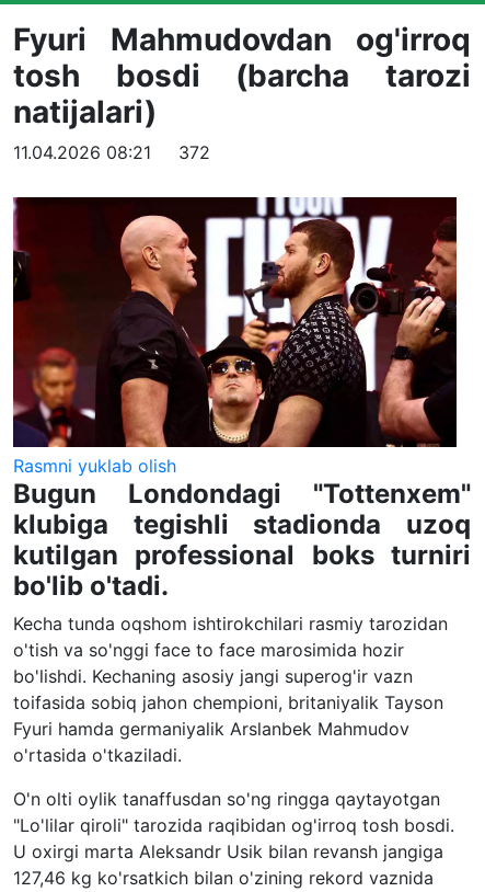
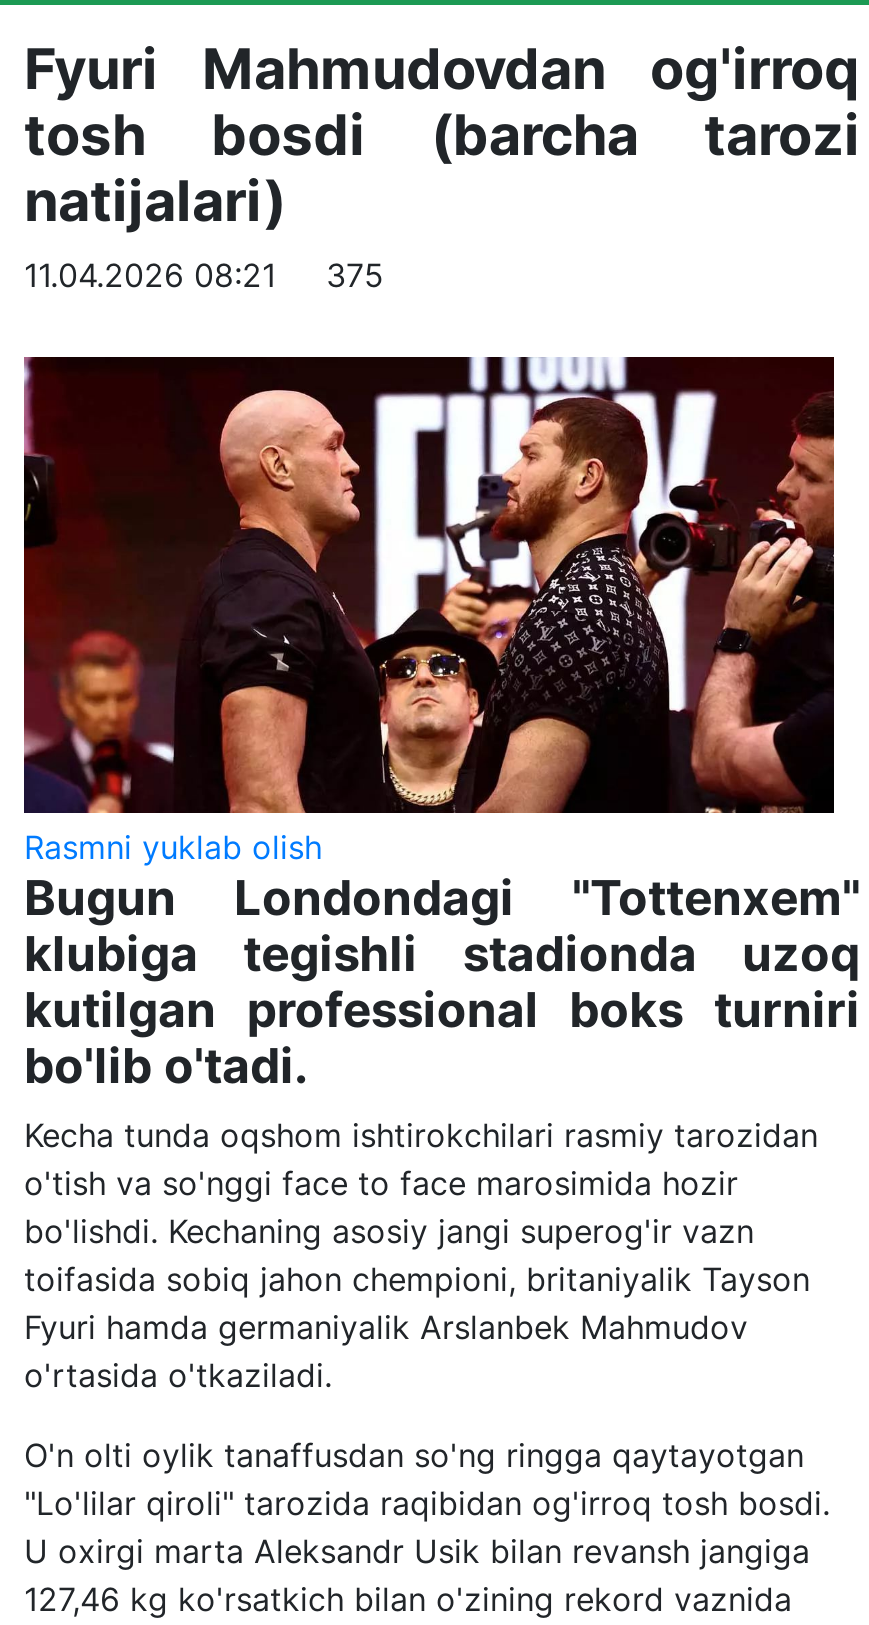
- 11.04.2026 08:21 372
+ 11.04.2026 08:21 375
